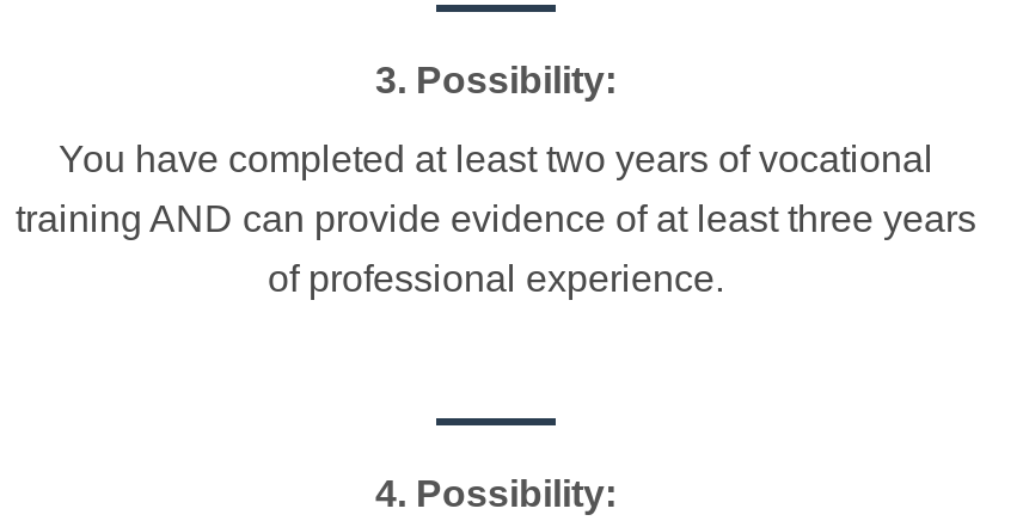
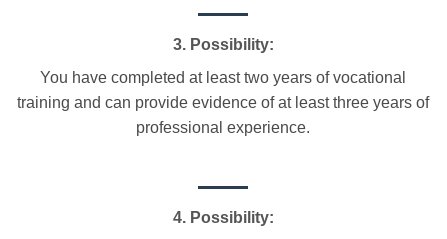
- training AND can provide evidence of at least three years
+ training and can provide evidence of at least three years of

- of professional experience.
+ professional experience.
